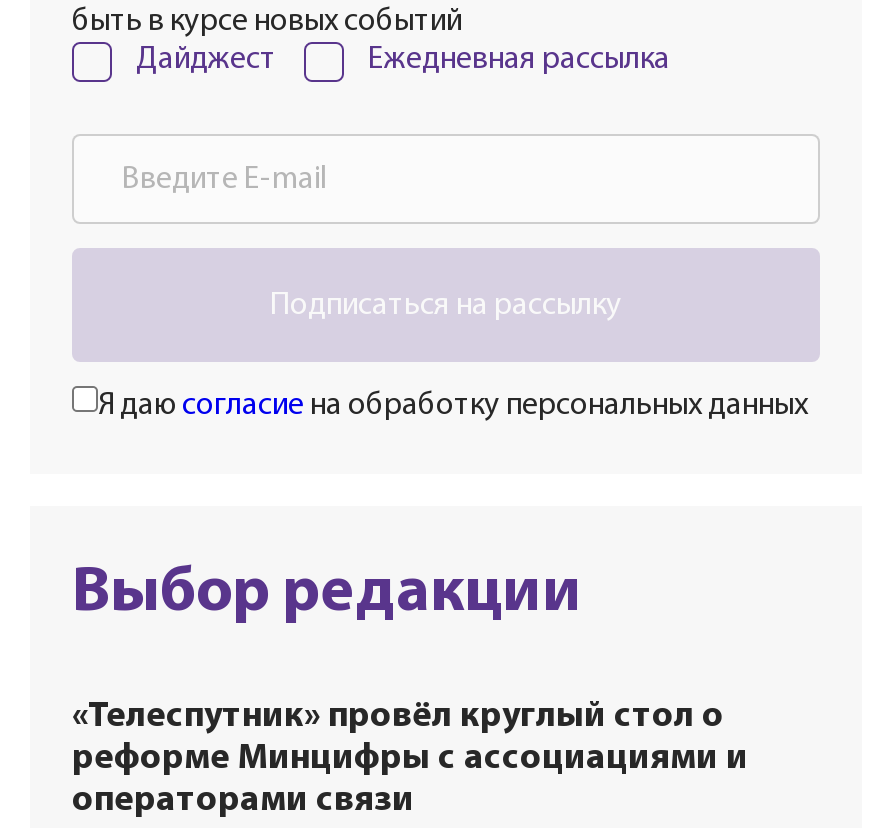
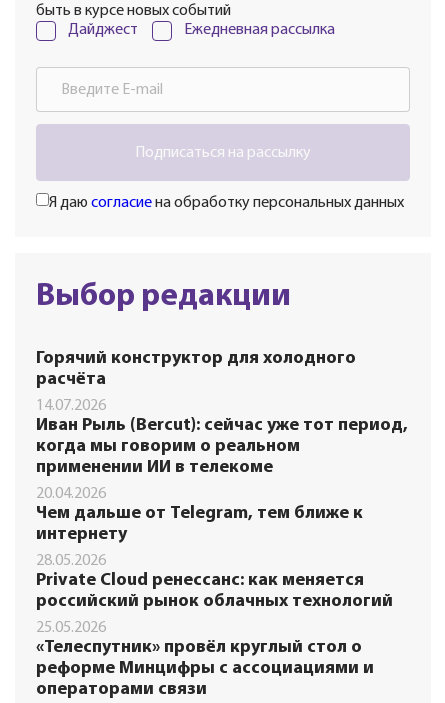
+ Горячий конструктор для холодного
+ расчёта
+ 14.07.2026
+ Иван Рыль (Bercut): сейчас уже тот период,
+ когда мы говорим о реальном
+ применении ИИ в телекоме
+ 20.04.2026
+ Чем дальше от Telegram, тем ближе к
+ интернету
+ 28.05.2026
+ Private Cloud ренессанс: как меняется
+ российский рынок облачных технологий
+ 25.05.2026
